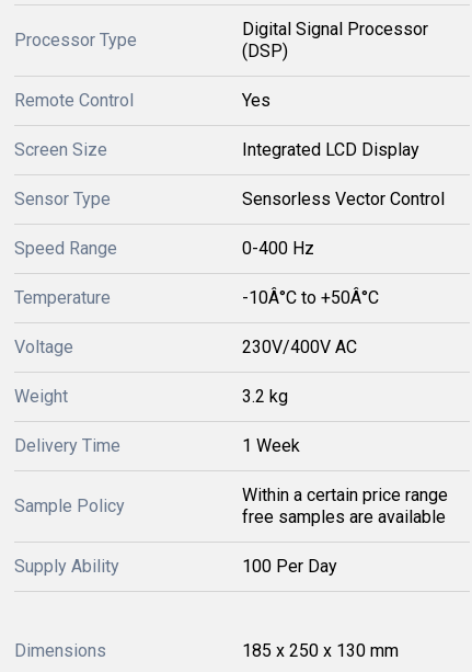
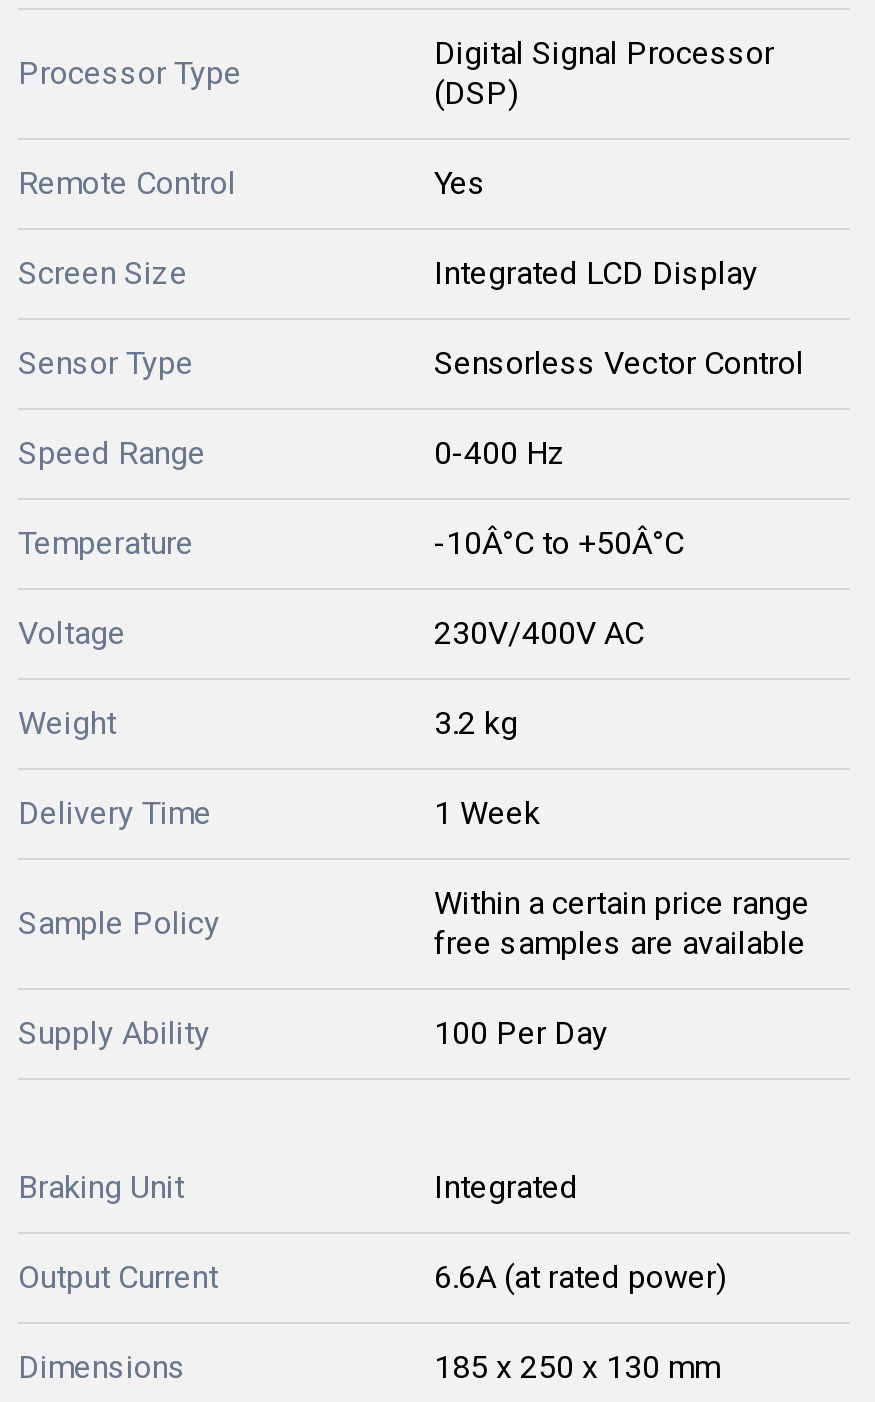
+ Braking Unit
+ Integrated
+ Output Current
+ 6.6A (at rated power)
